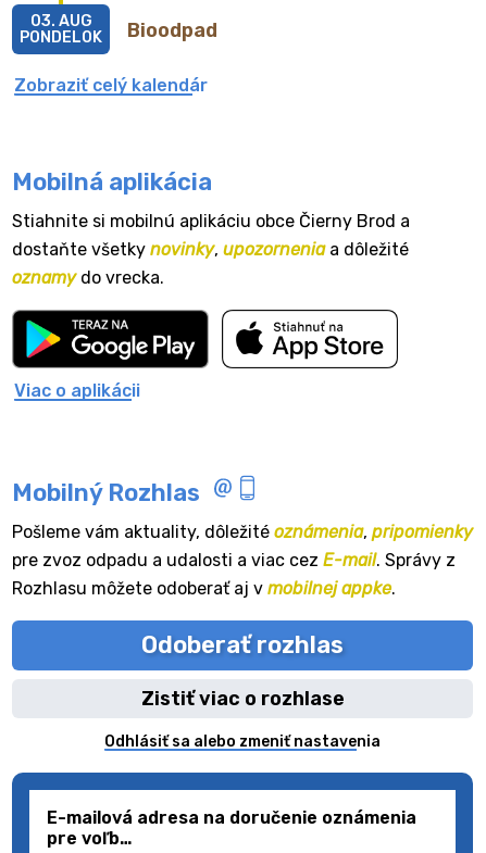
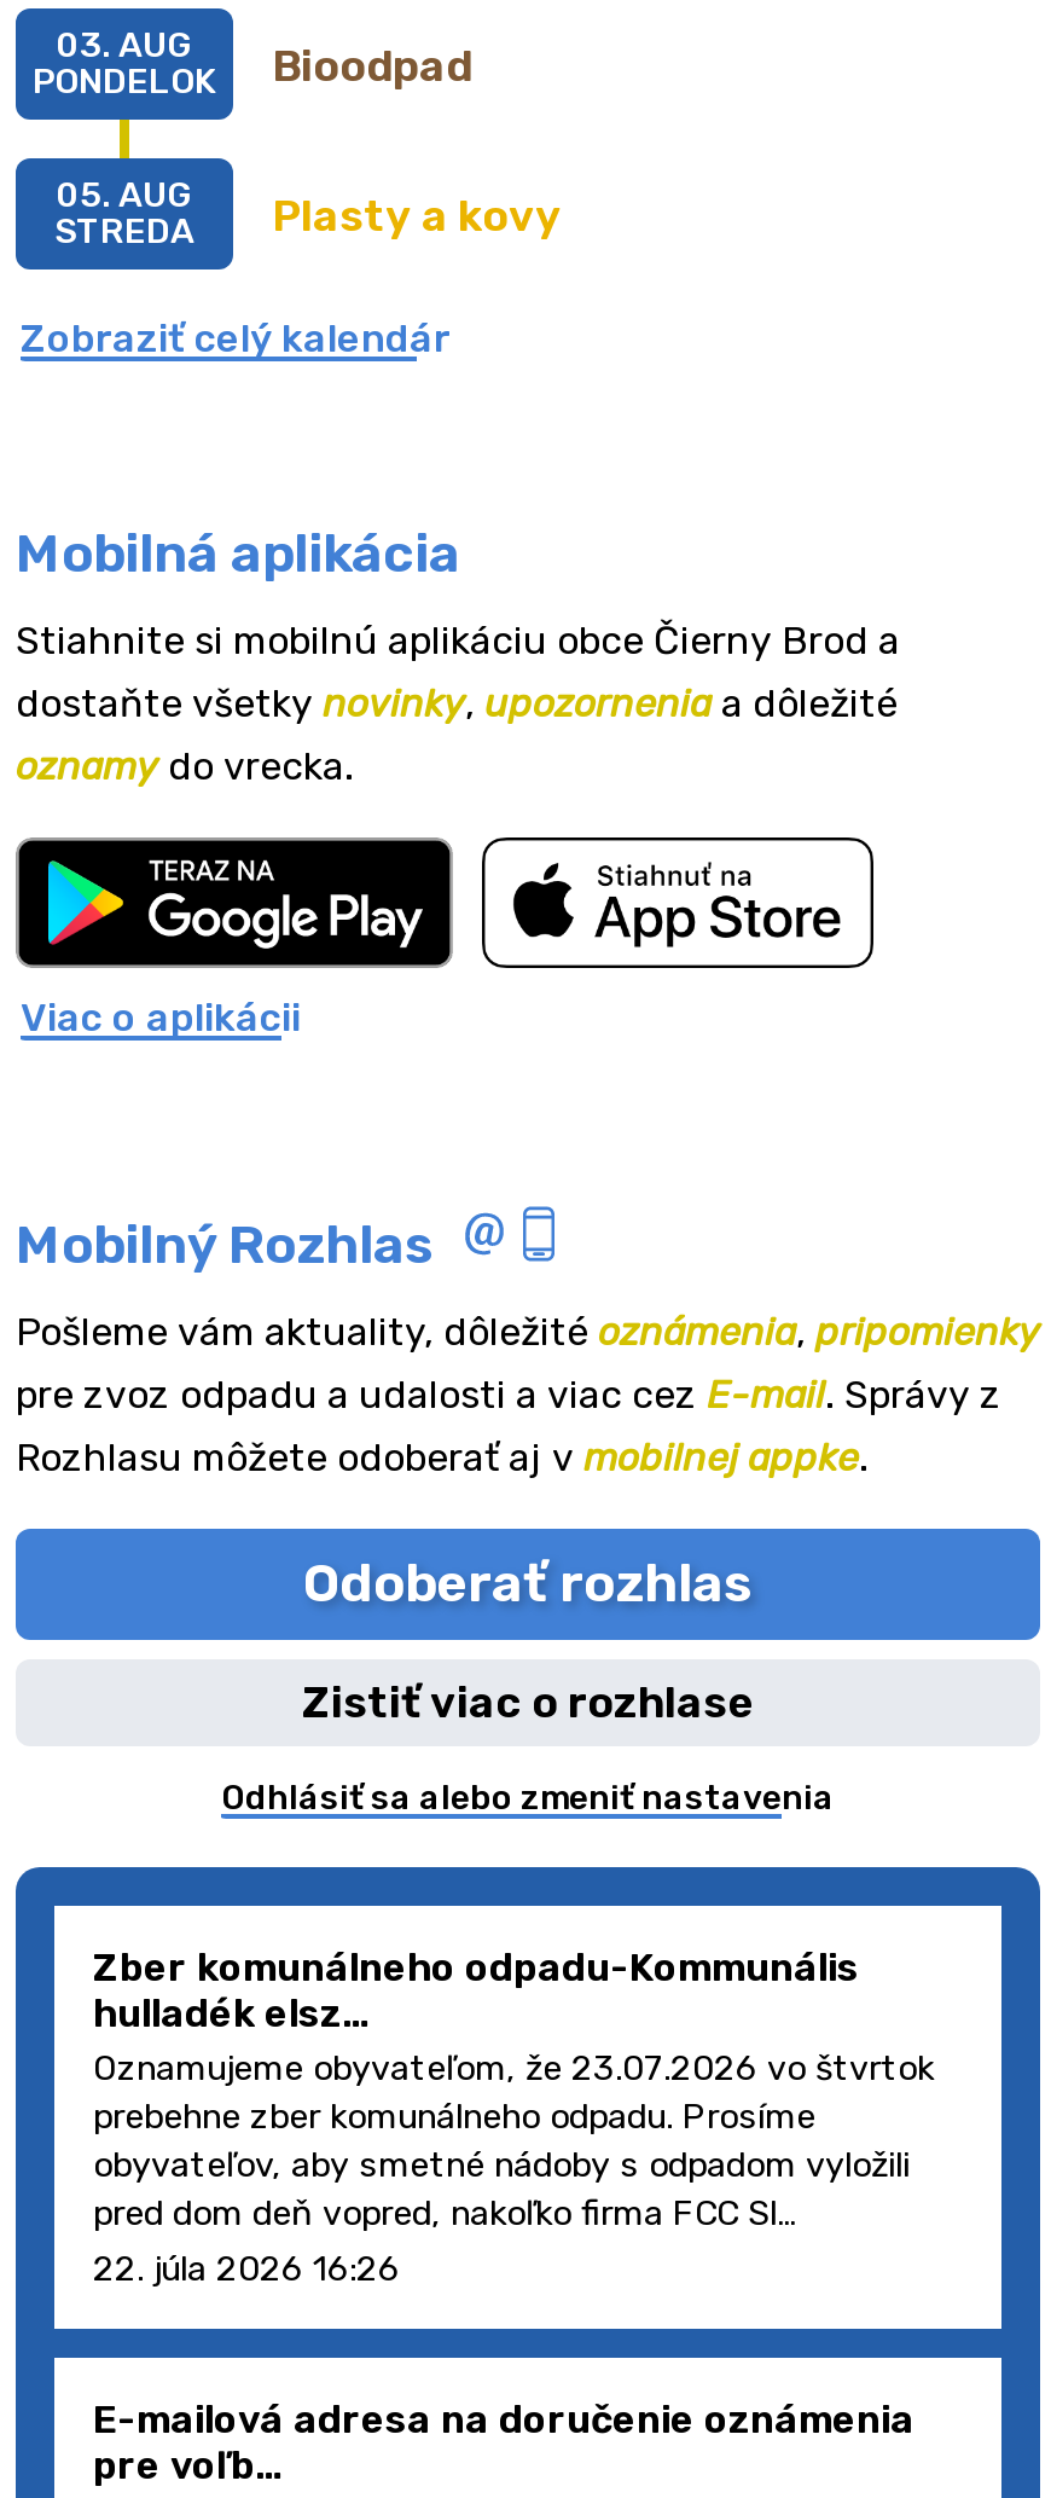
+ Plasty a kovy
+ 05. AUG
+ STREDA

+ Zber komunálneho odpadu-Kommunális
+ hulladék elsz…
+ Oznamujeme obyvateľom, že 23.07.2026 vo štvrtok
+ prebehne zber komunálneho odpadu. Prosíme
+ obyvateľov, aby smetné nádoby s odpadom vyložili
+ pred dom deň vopred, nakoľko firma FCC Sl…
+ 22. júla 2026 16:26
